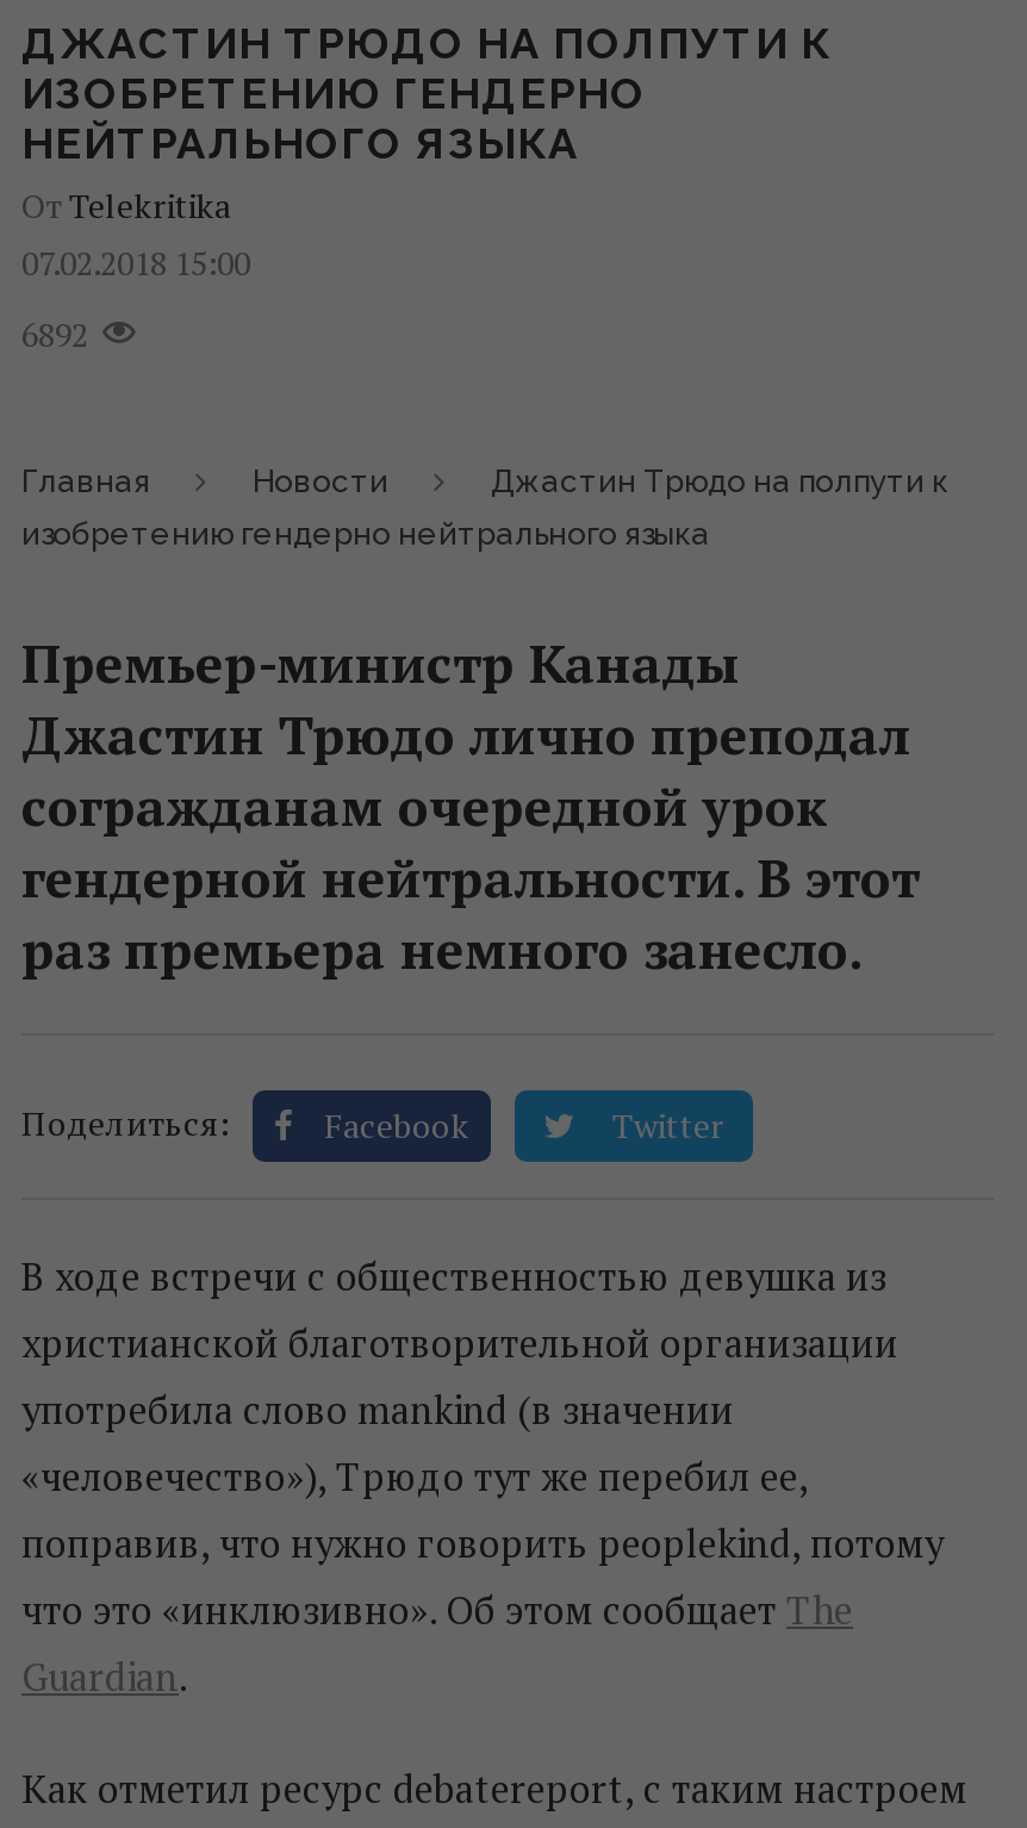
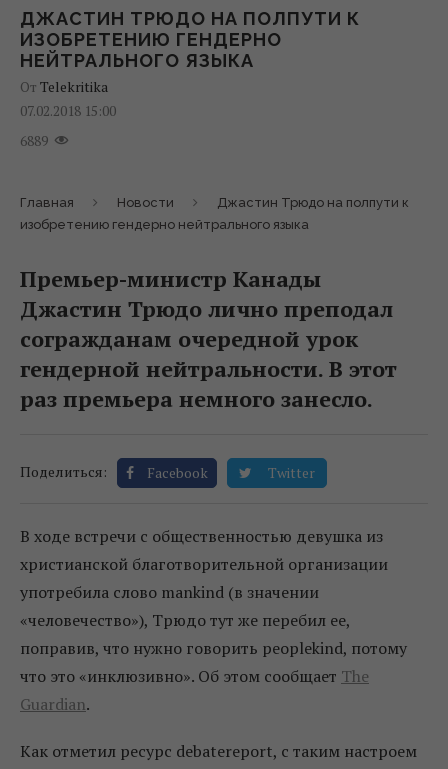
- 6892
+ 6889
